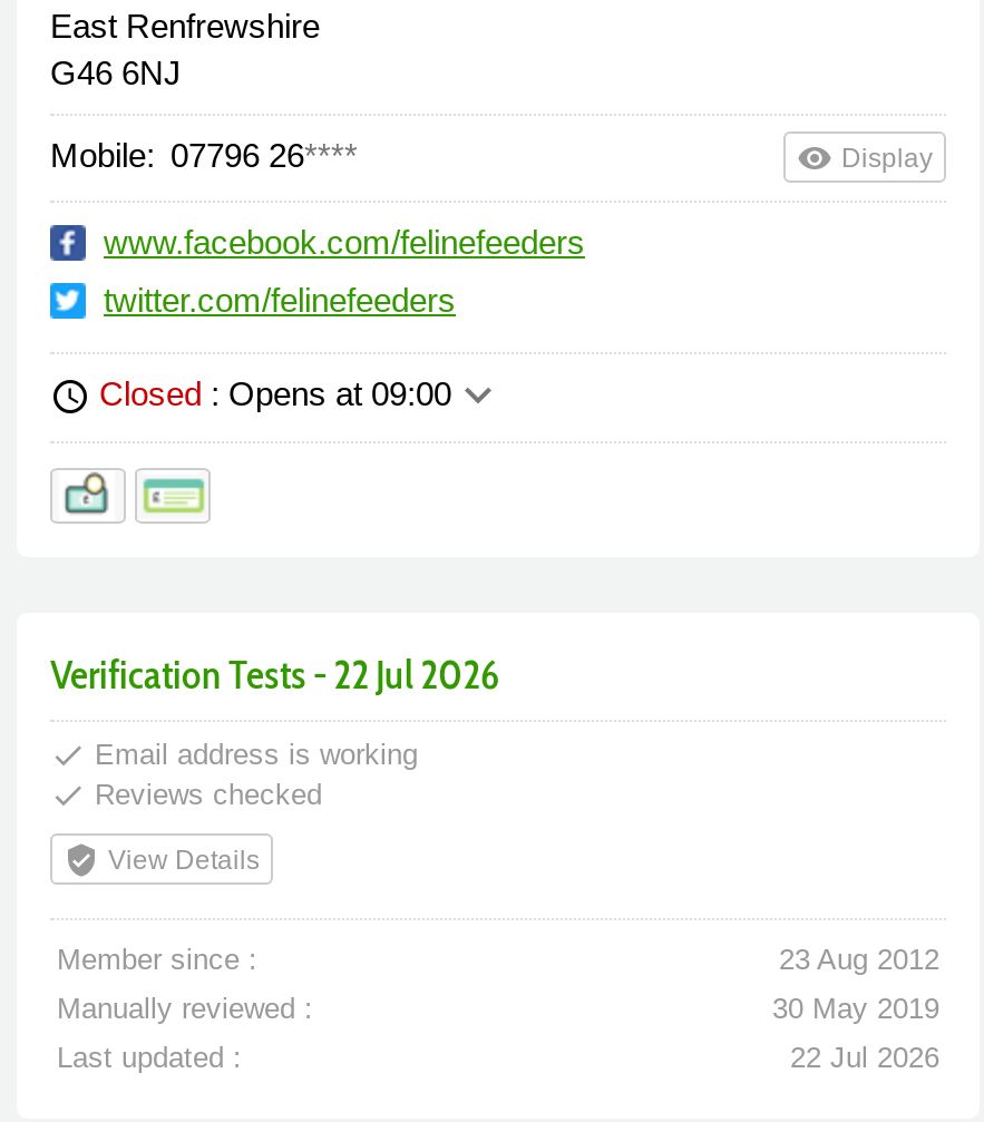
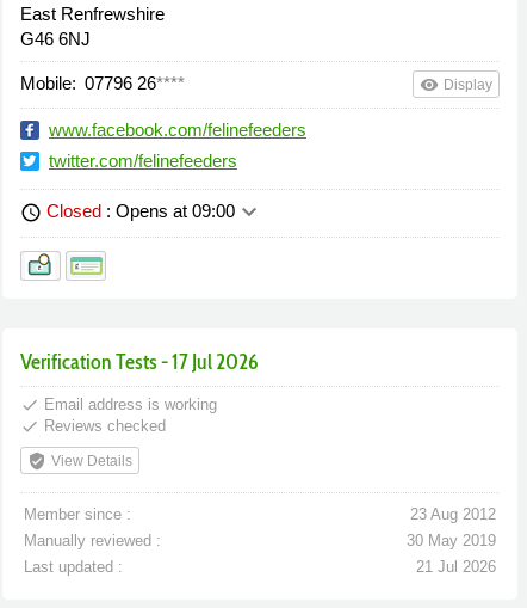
- Verification Tests - 22 Jul 2026
+ Verification Tests - 17 Jul 2026

- 22 Jul 2026
+ 21 Jul 2026
